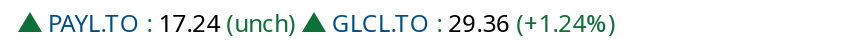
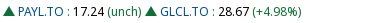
- PAYL.TO : 17.24 (unch) GLCL.TO : 29.36 (+1.24%)
+ PAYL.TO : 17.24 (unch) GLCL.TO : 28.67 (+4.98%)
